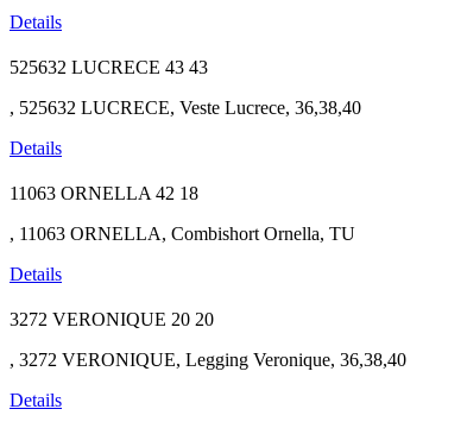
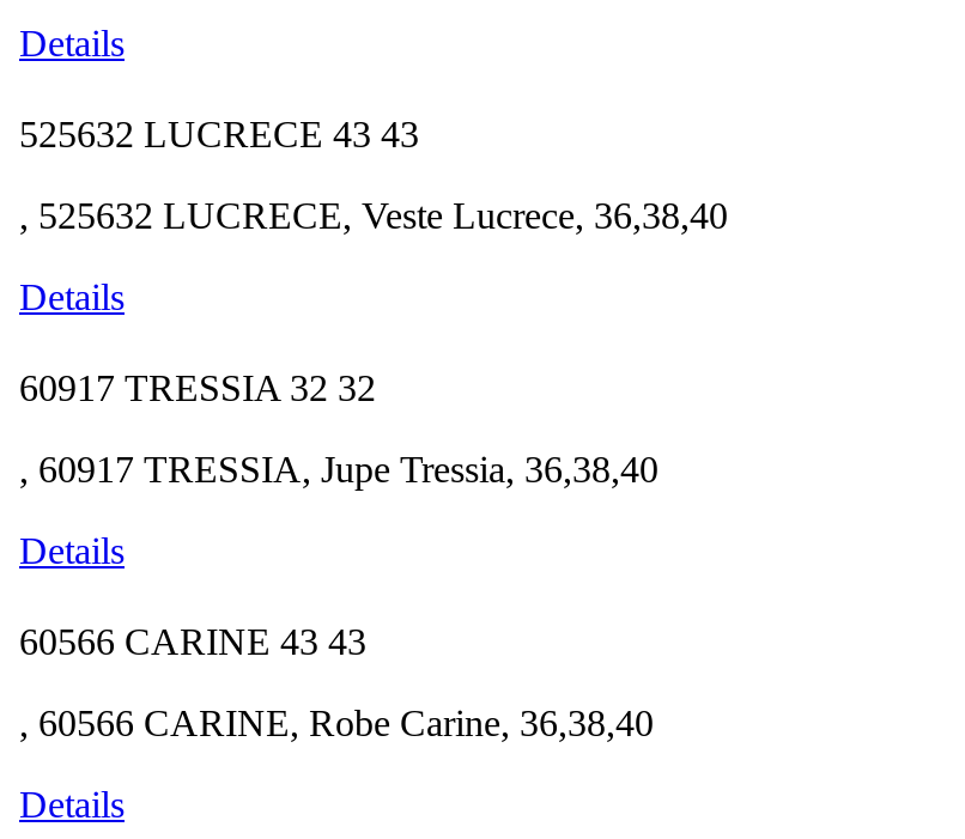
- 11063 ORNELLA 42 18
+ 60917 TRESSIA 32 32

- , 11063 ORNELLA, Combishort Ornella, TU
+ , 60917 TRESSIA, Jupe Tressia, 36,38,40

- 3272 VERONIQUE 20 20
+ 60566 CARINE 43 43

- , 3272 VERONIQUE, Legging Veronique, 36,38,40
+ , 60566 CARINE, Robe Carine, 36,38,40
